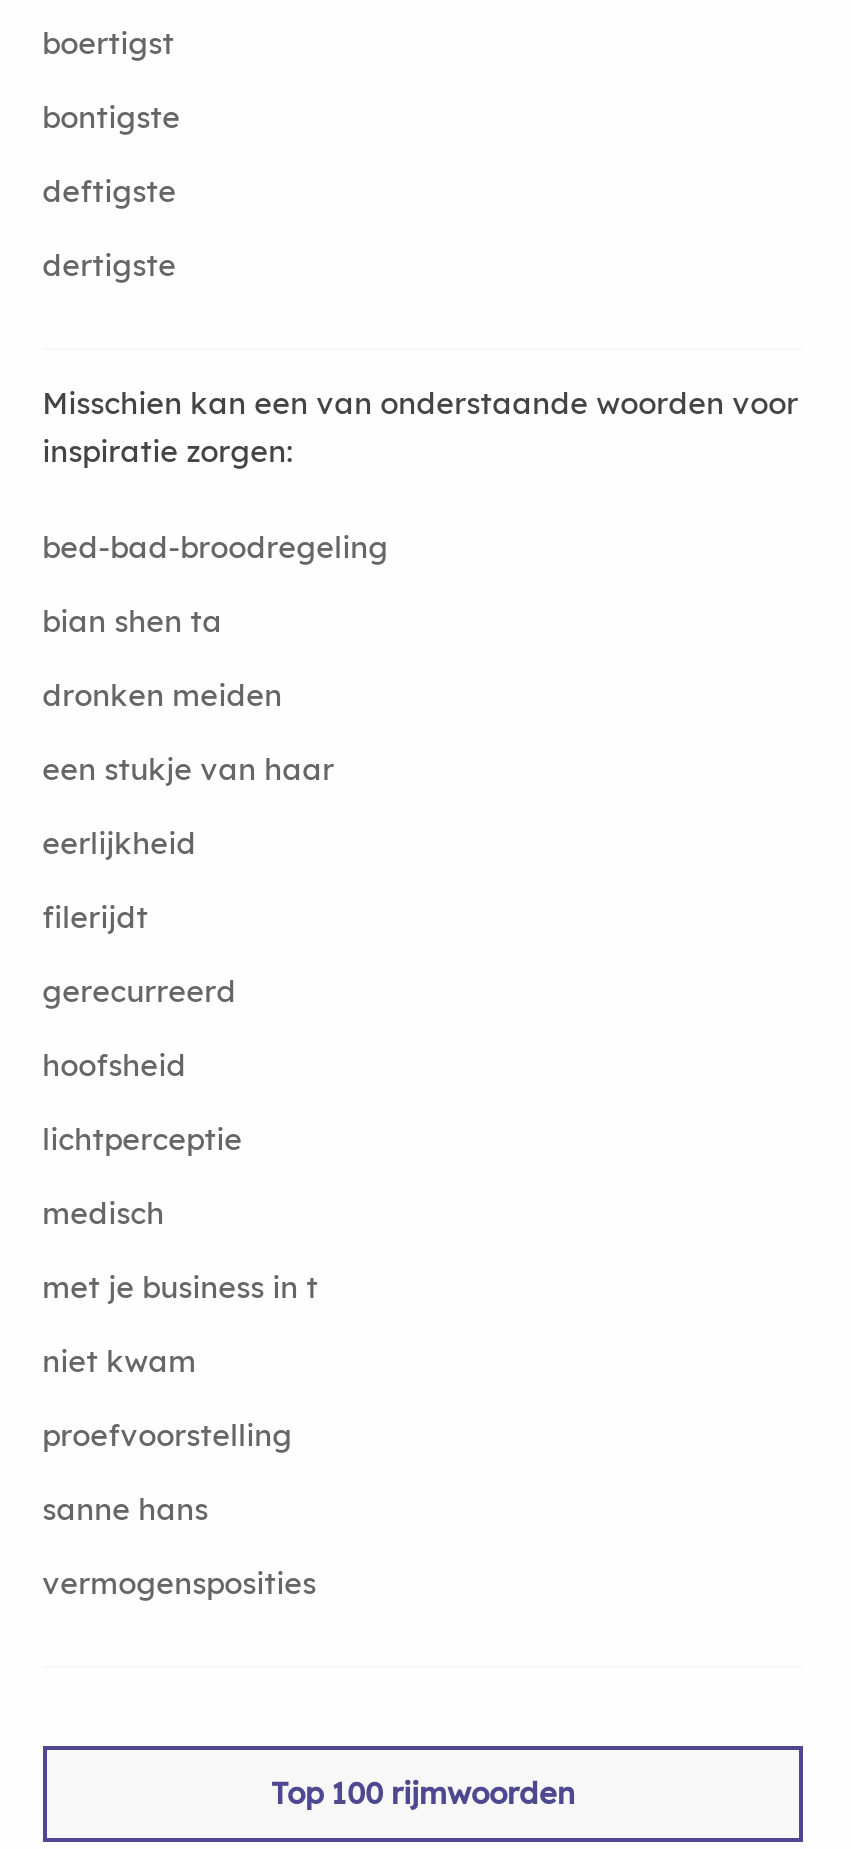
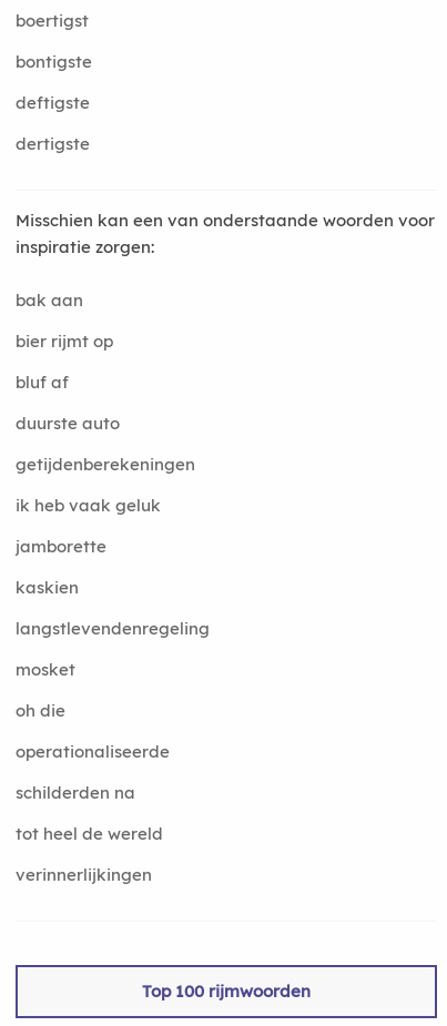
- bed-bad-broodregeling
+ bak aan

- bian shen ta
+ bier rijmt op

- dronken meiden
+ bluf af

- een stukje van haar
+ duurste auto

- eerlijkheid
+ getijdenberekeningen

- filerijdt
+ ik heb vaak geluk

- gerecurreerd
+ jamborette

- hoofsheid
+ kaskien

- lichtperceptie
+ langstlevendenregeling

- medisch
+ mosket

- met je business in t
+ oh die

- niet kwam
+ operationaliseerde

- proefvoorstelling
+ schilderden na

- sanne hans
+ tot heel de wereld

- vermogensposities
+ verinnerlijkingen
